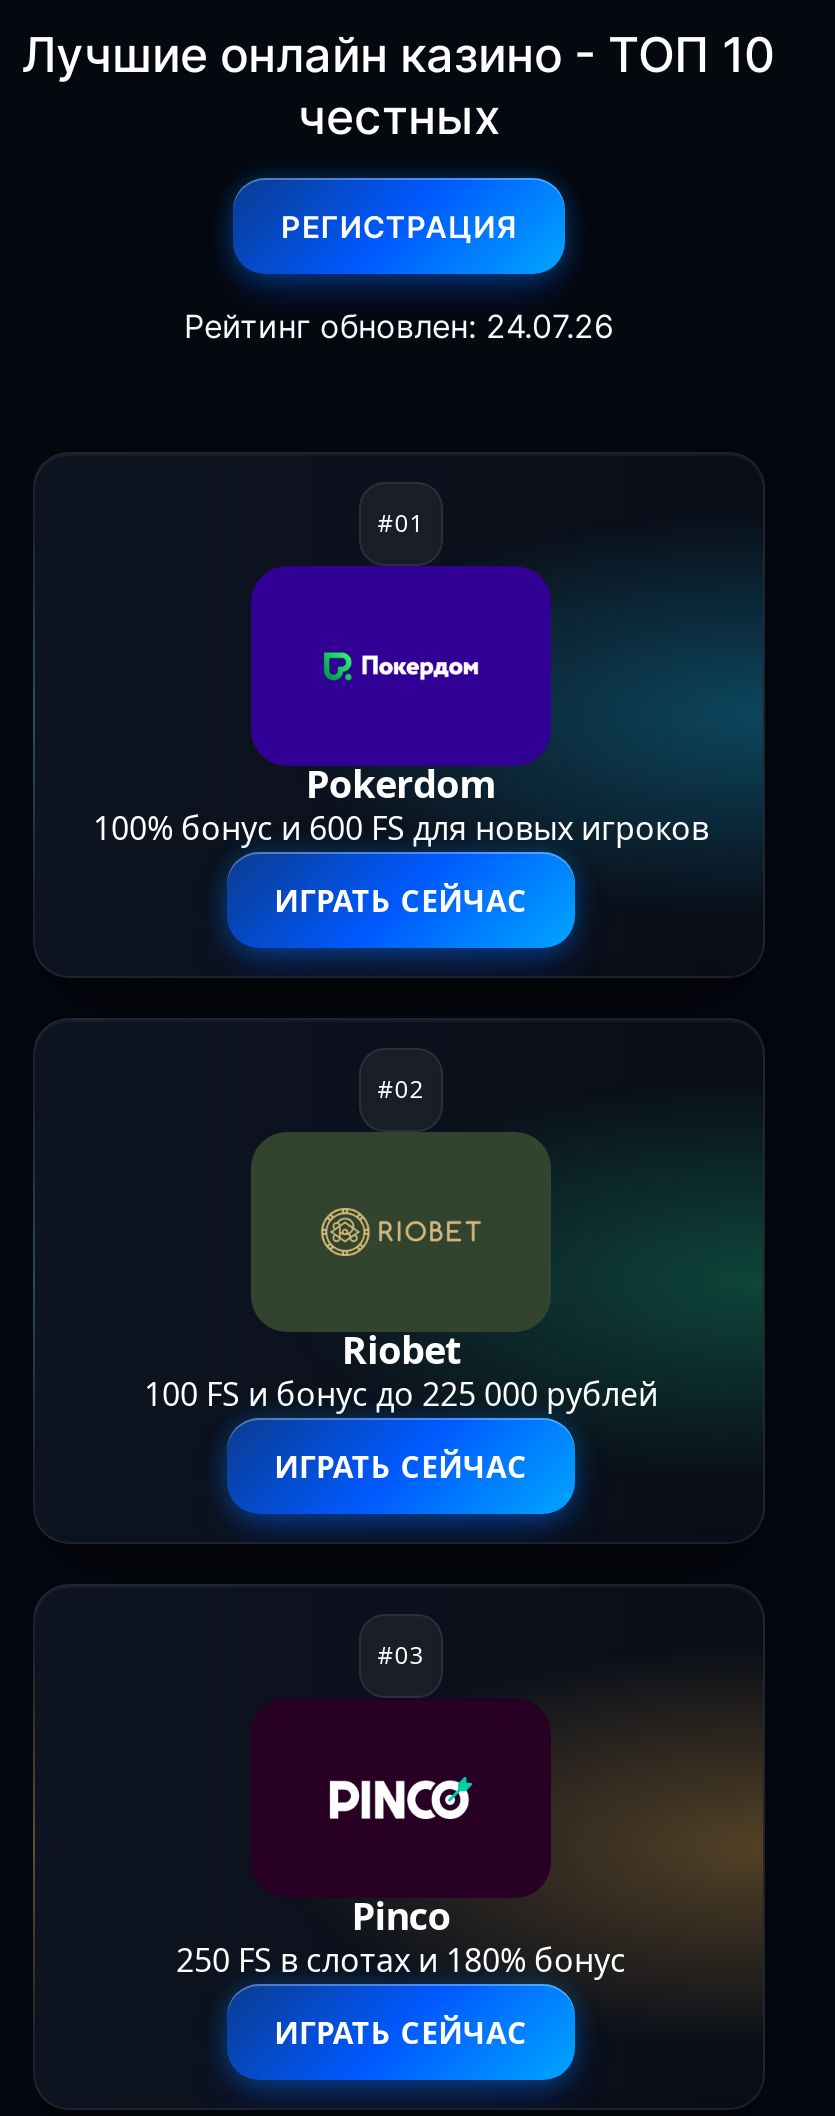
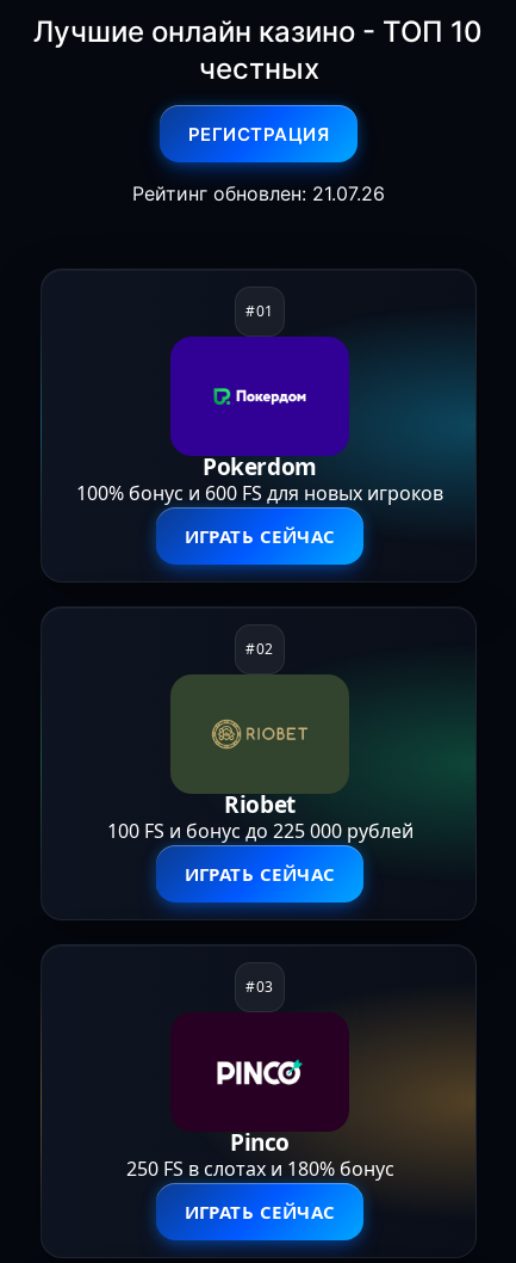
- Рейтинг обновлен: 24.07.26
+ Рейтинг обновлен: 21.07.26
